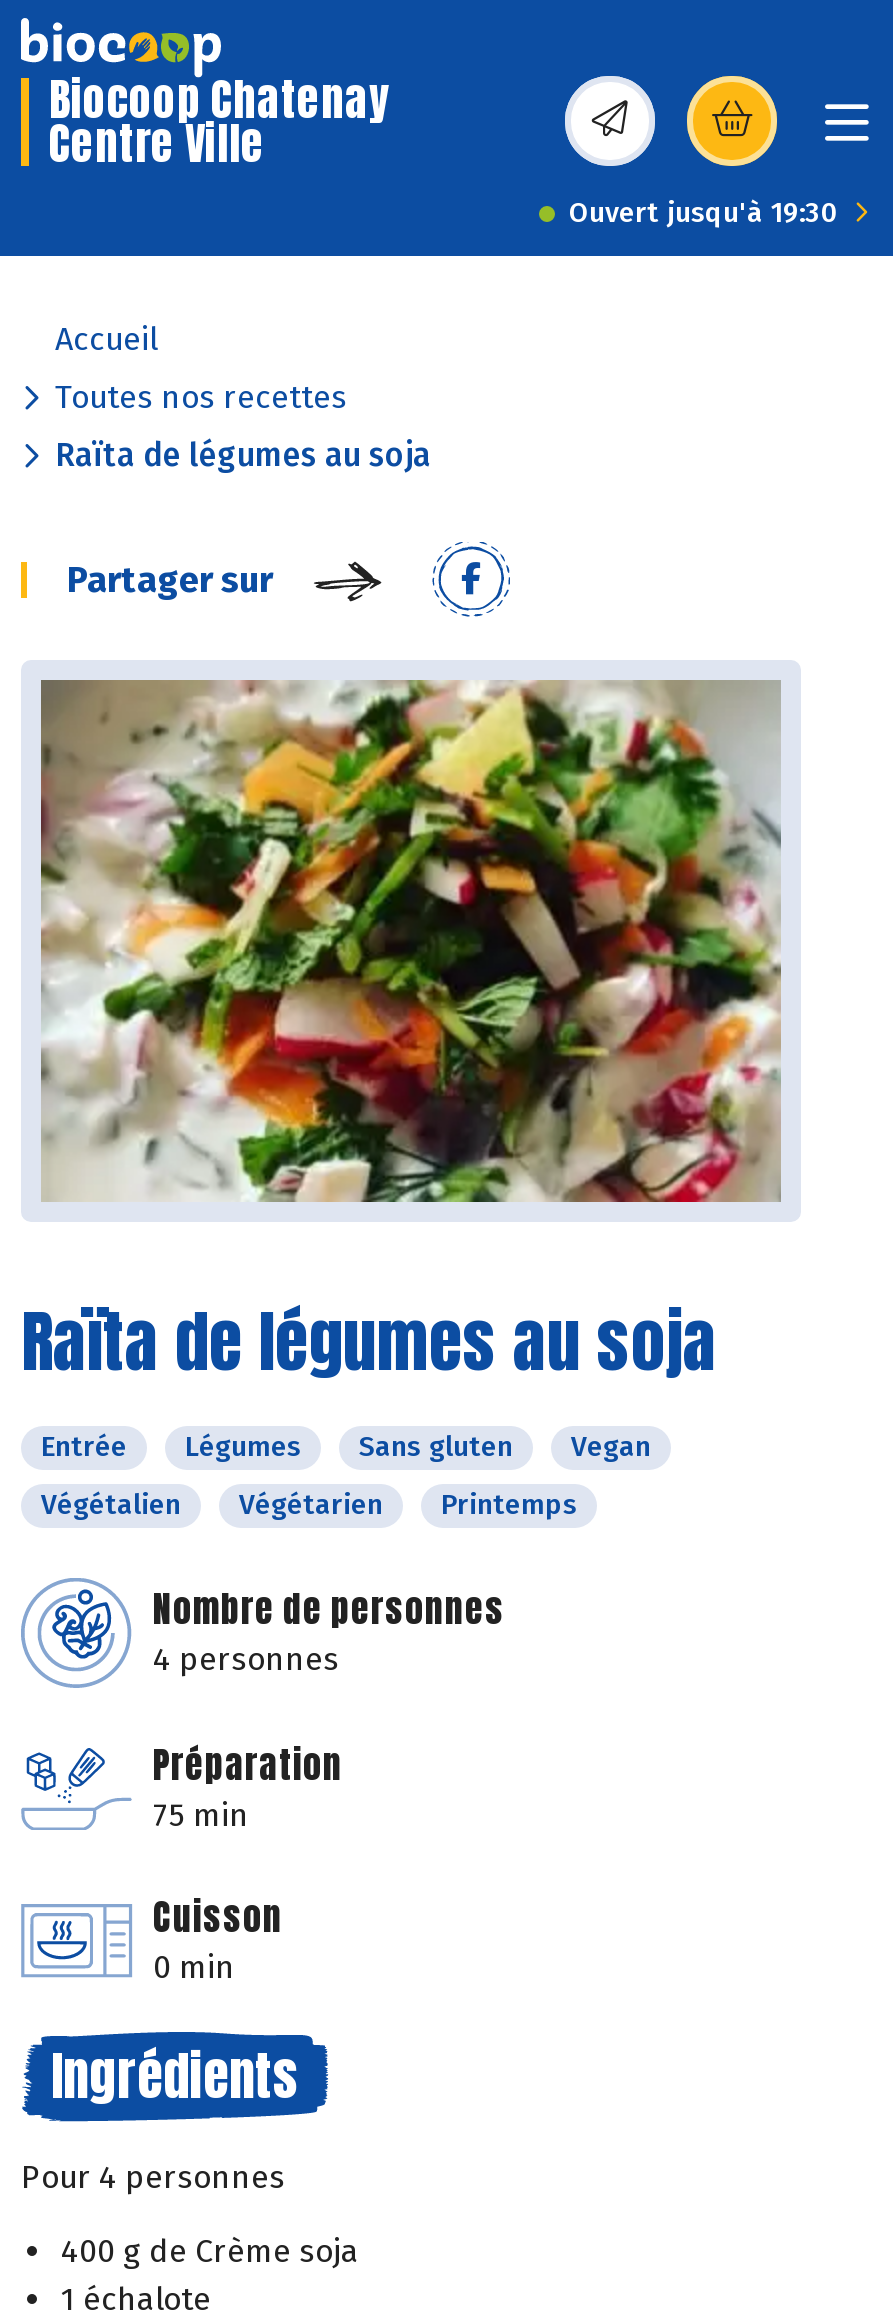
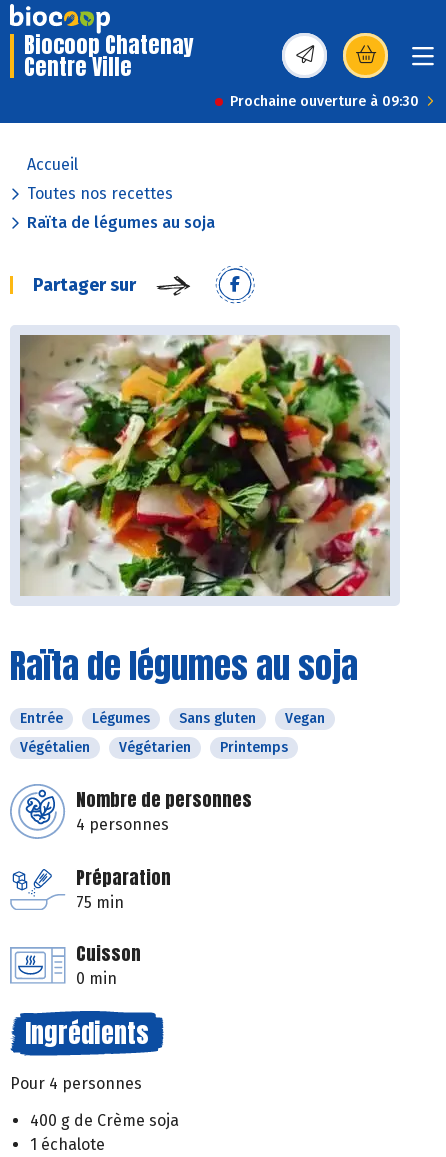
- Ouvert jusqu'à 19:30
+ Prochaine ouverture à 09:30
